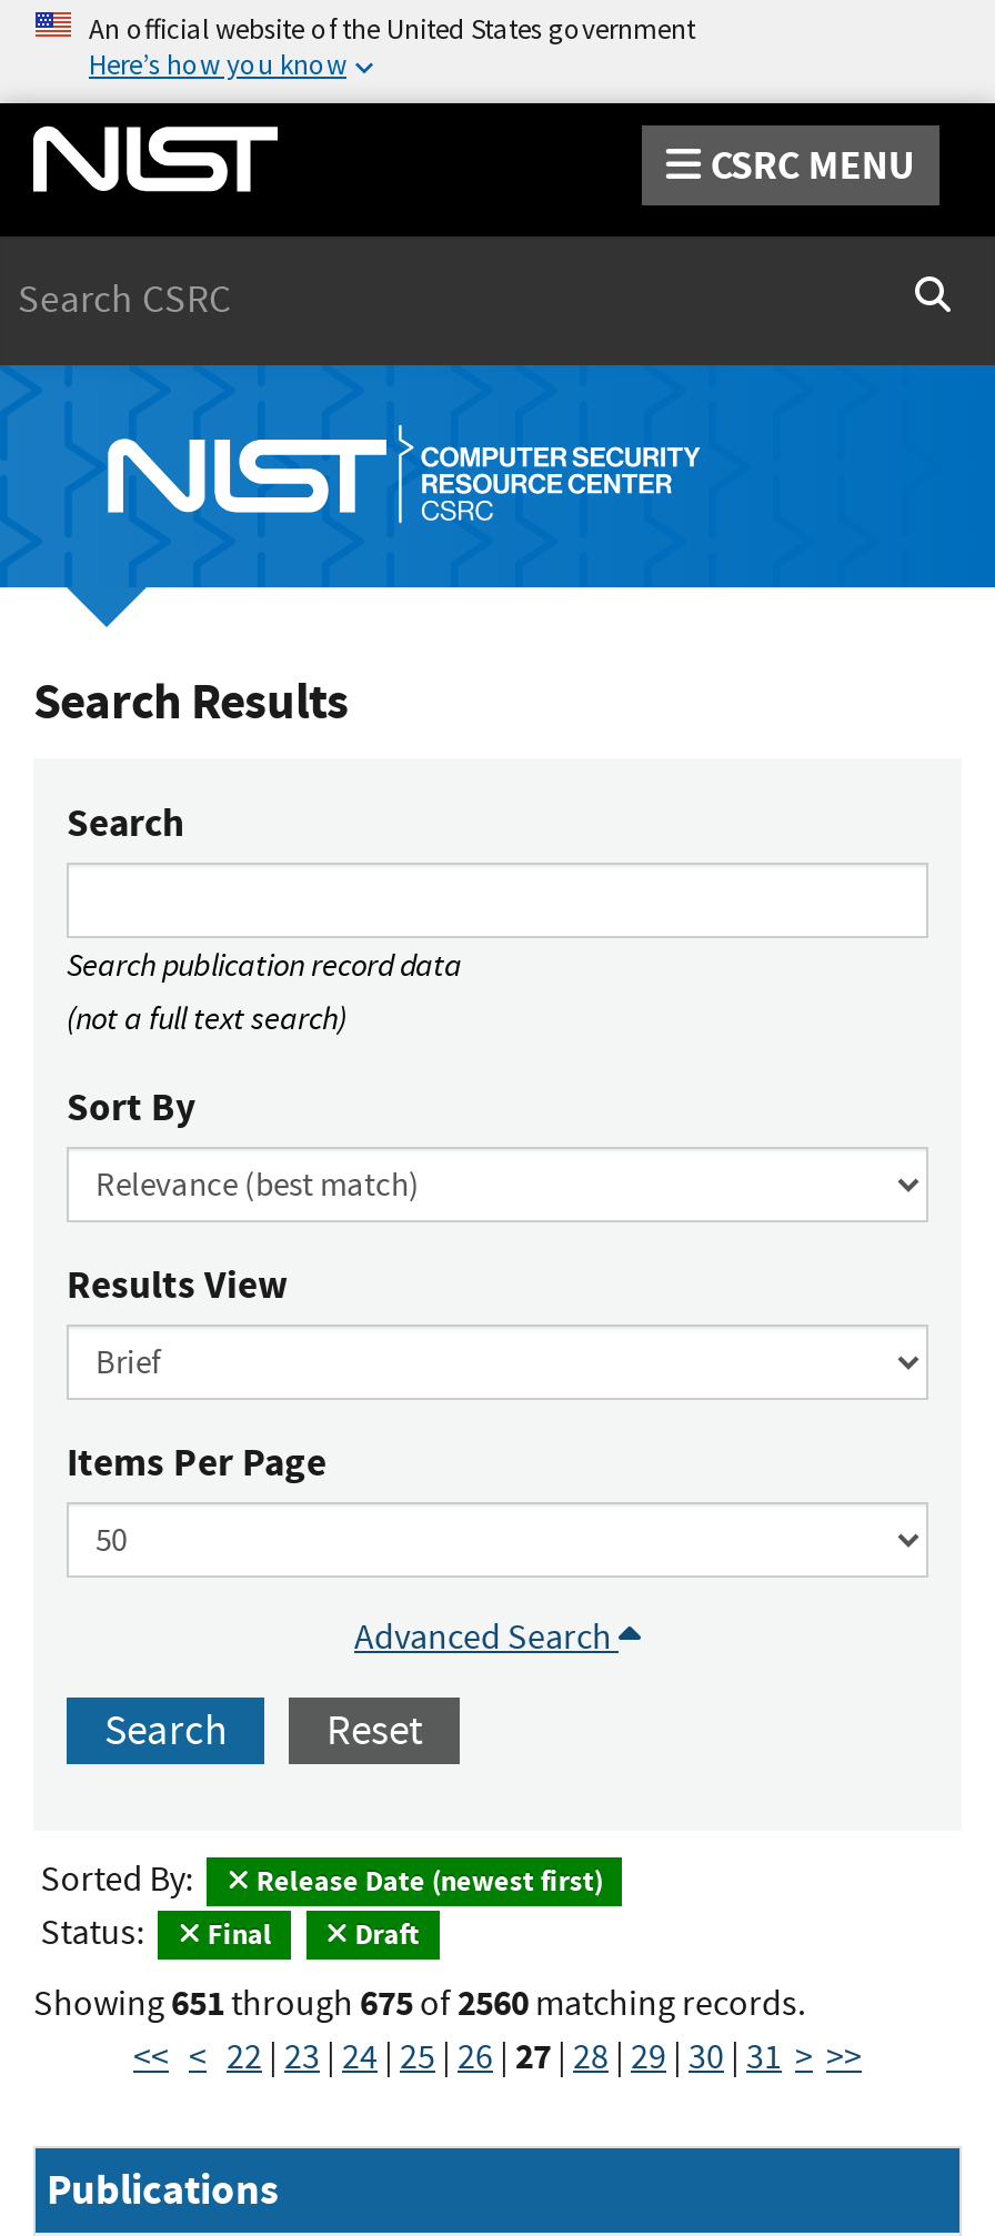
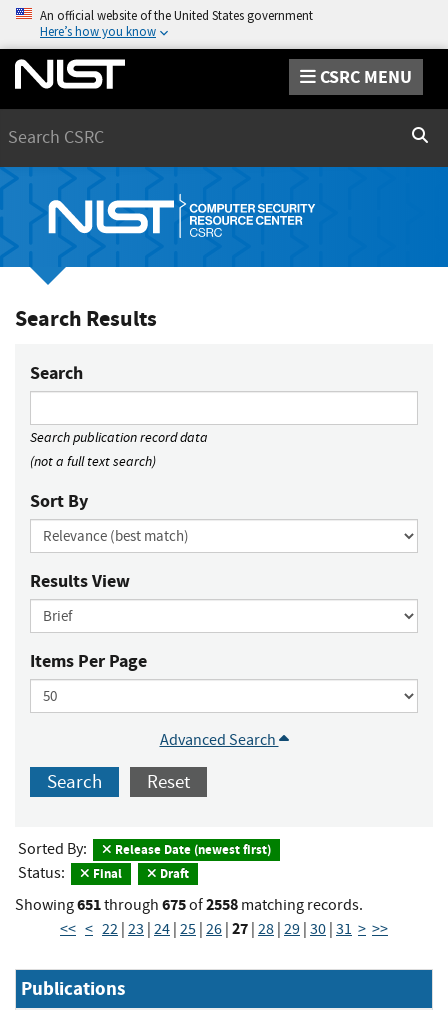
- Showing651 through 675 of2560 matching records.
+ Showing651 through 675 of2558 matching records.
